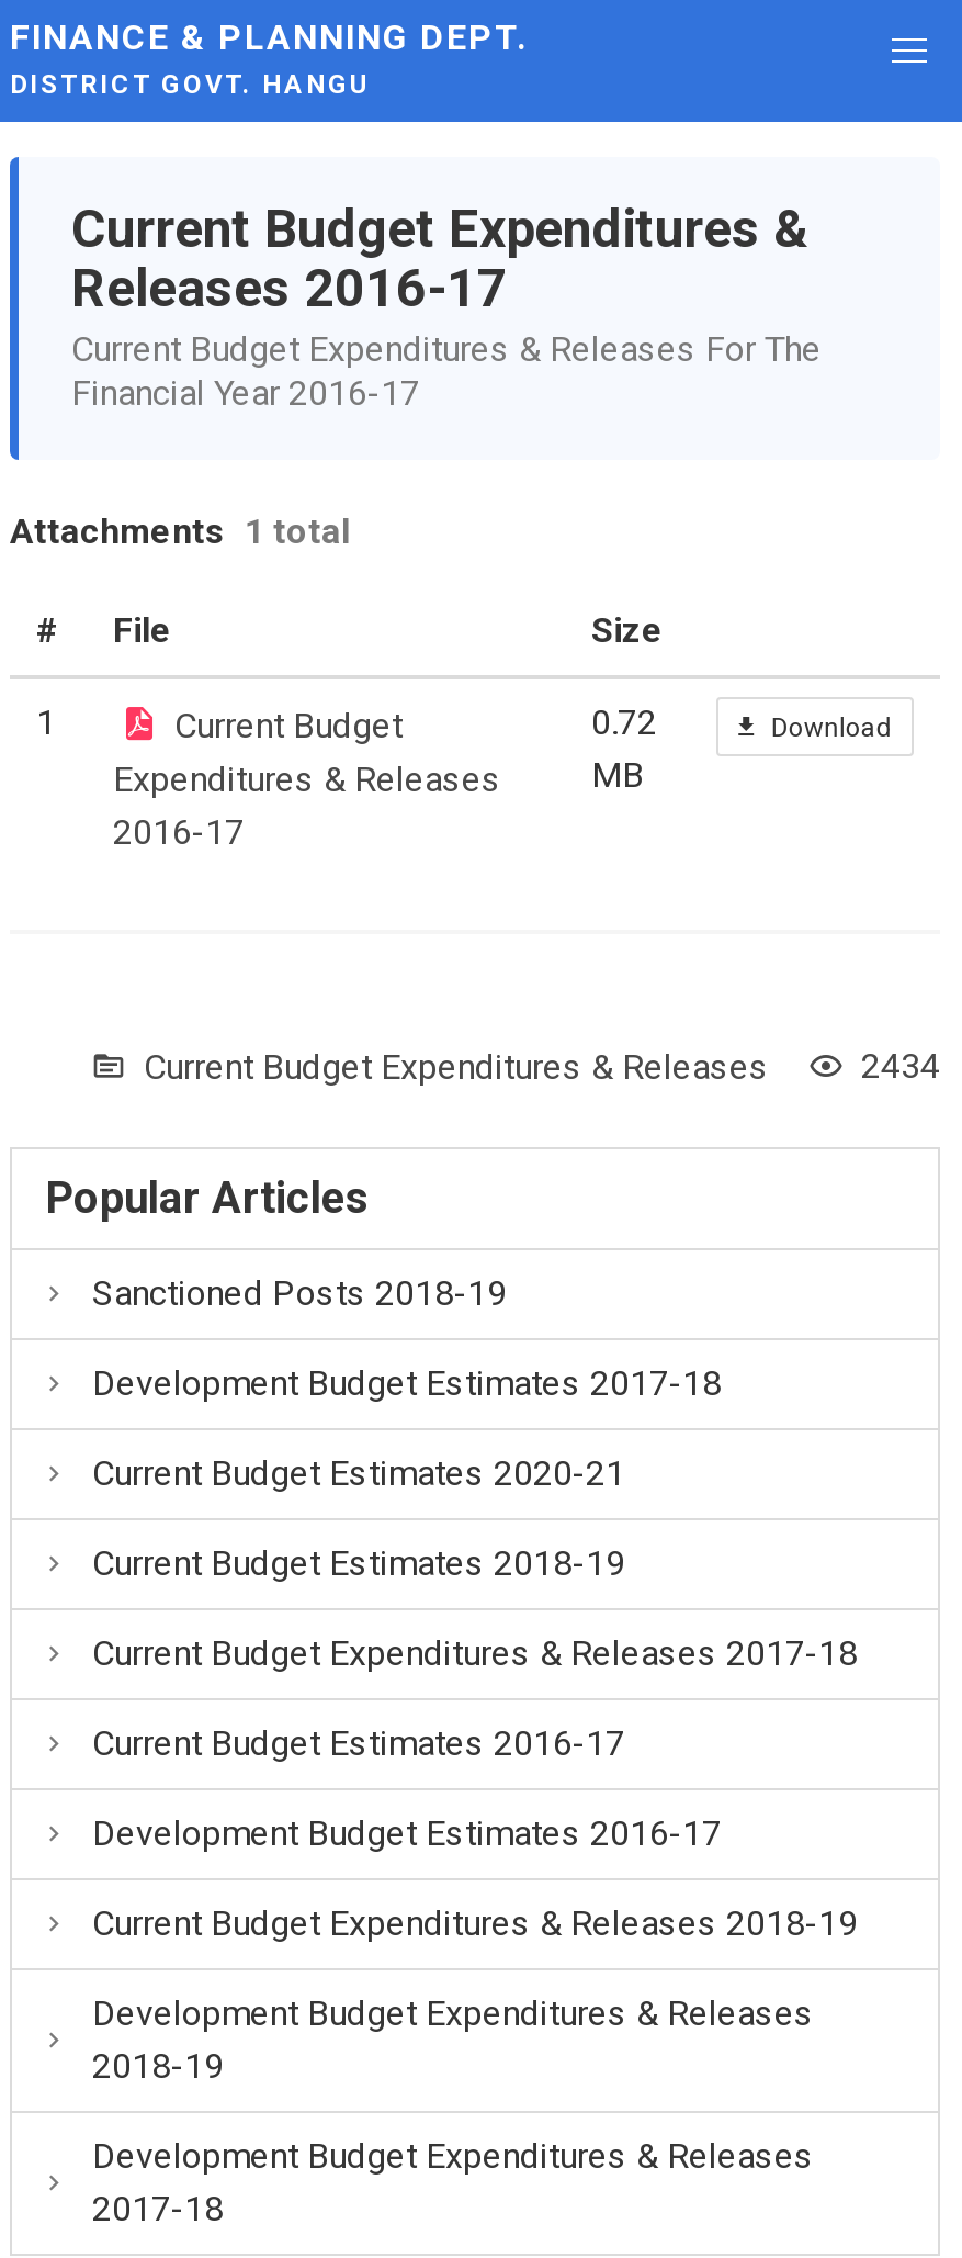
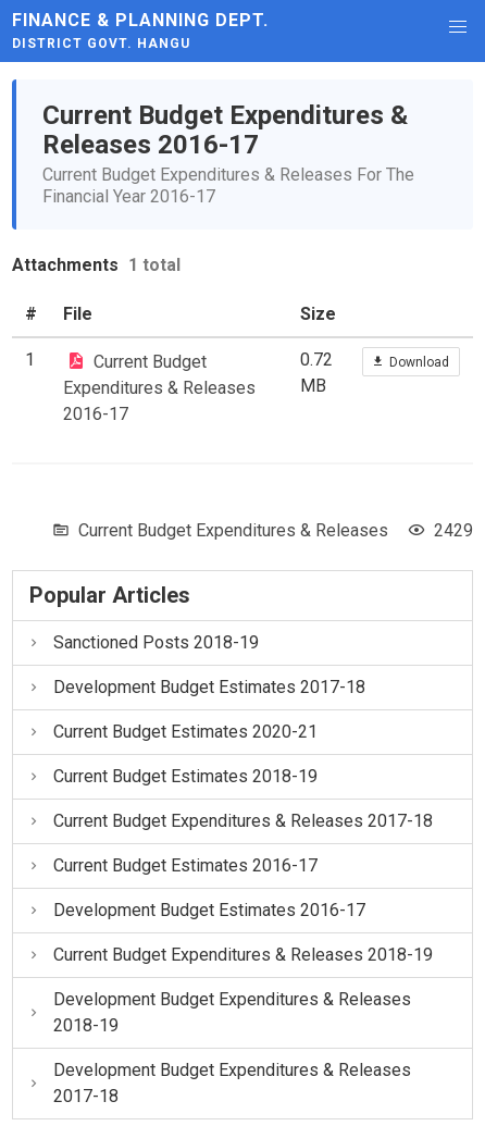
- 2434
+ 2429
